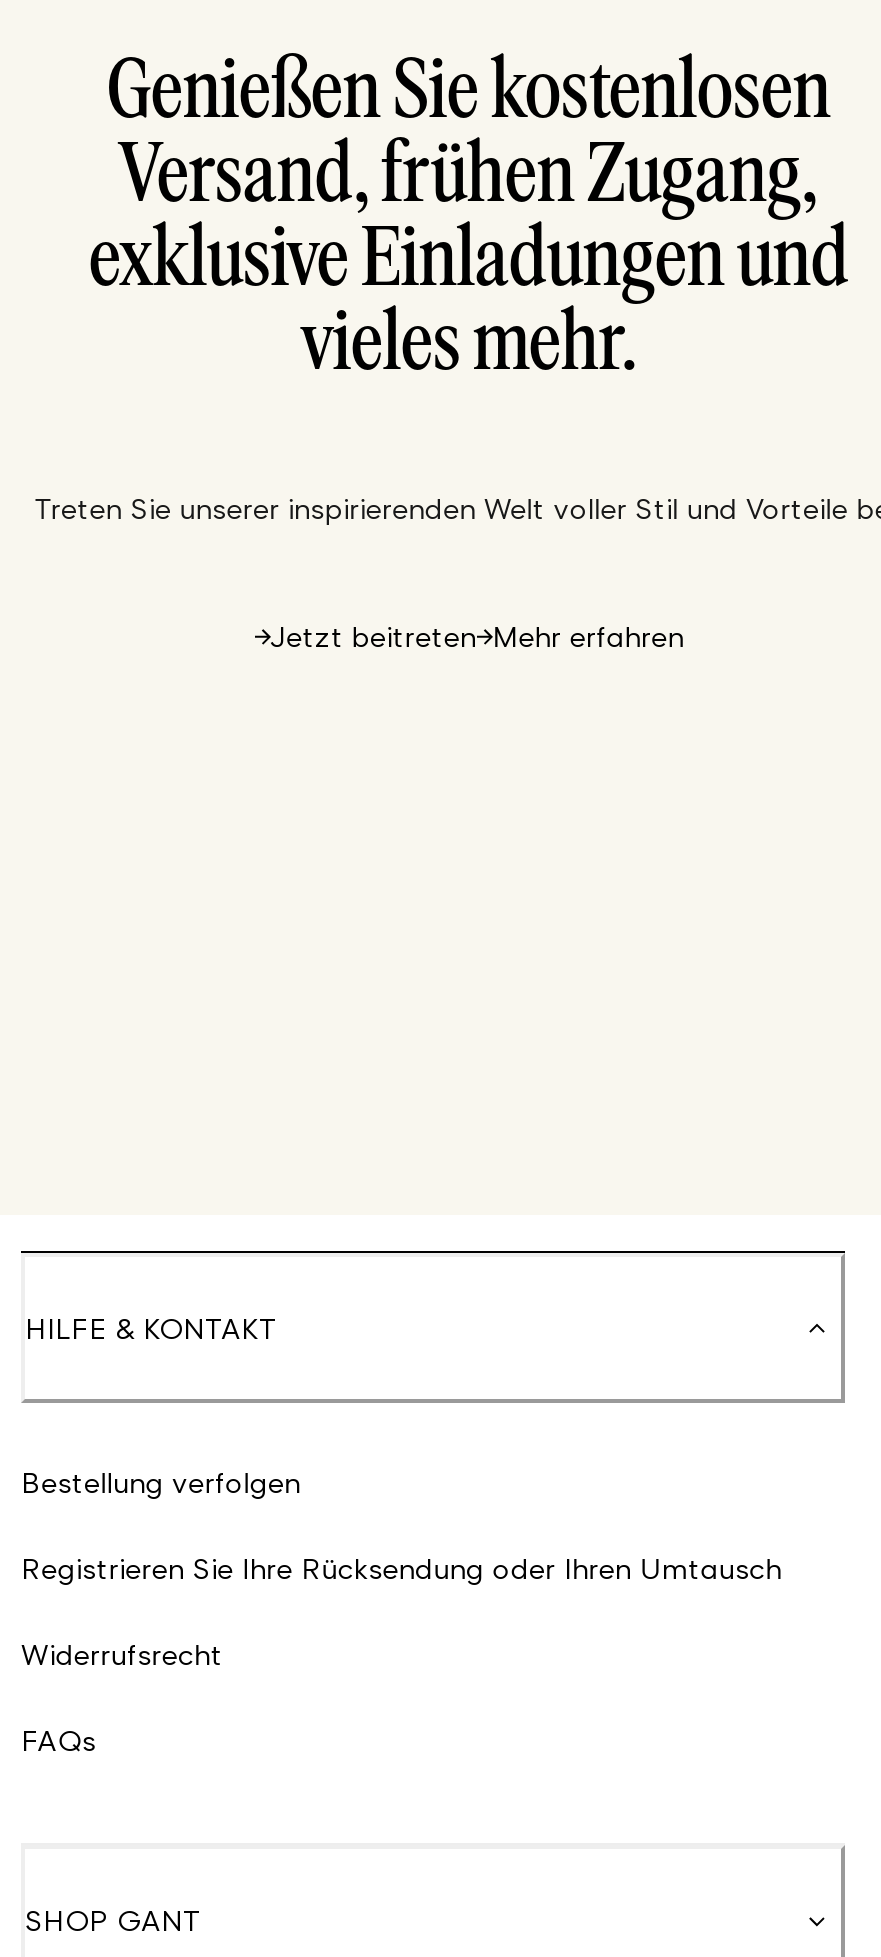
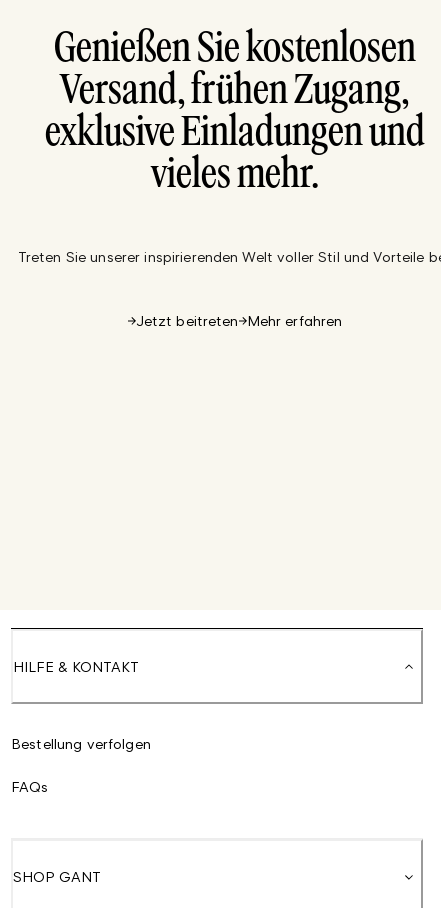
- Registrieren Sie Ihre Rücksendung oder Ihren Umtausch
- Widerrufsrecht
